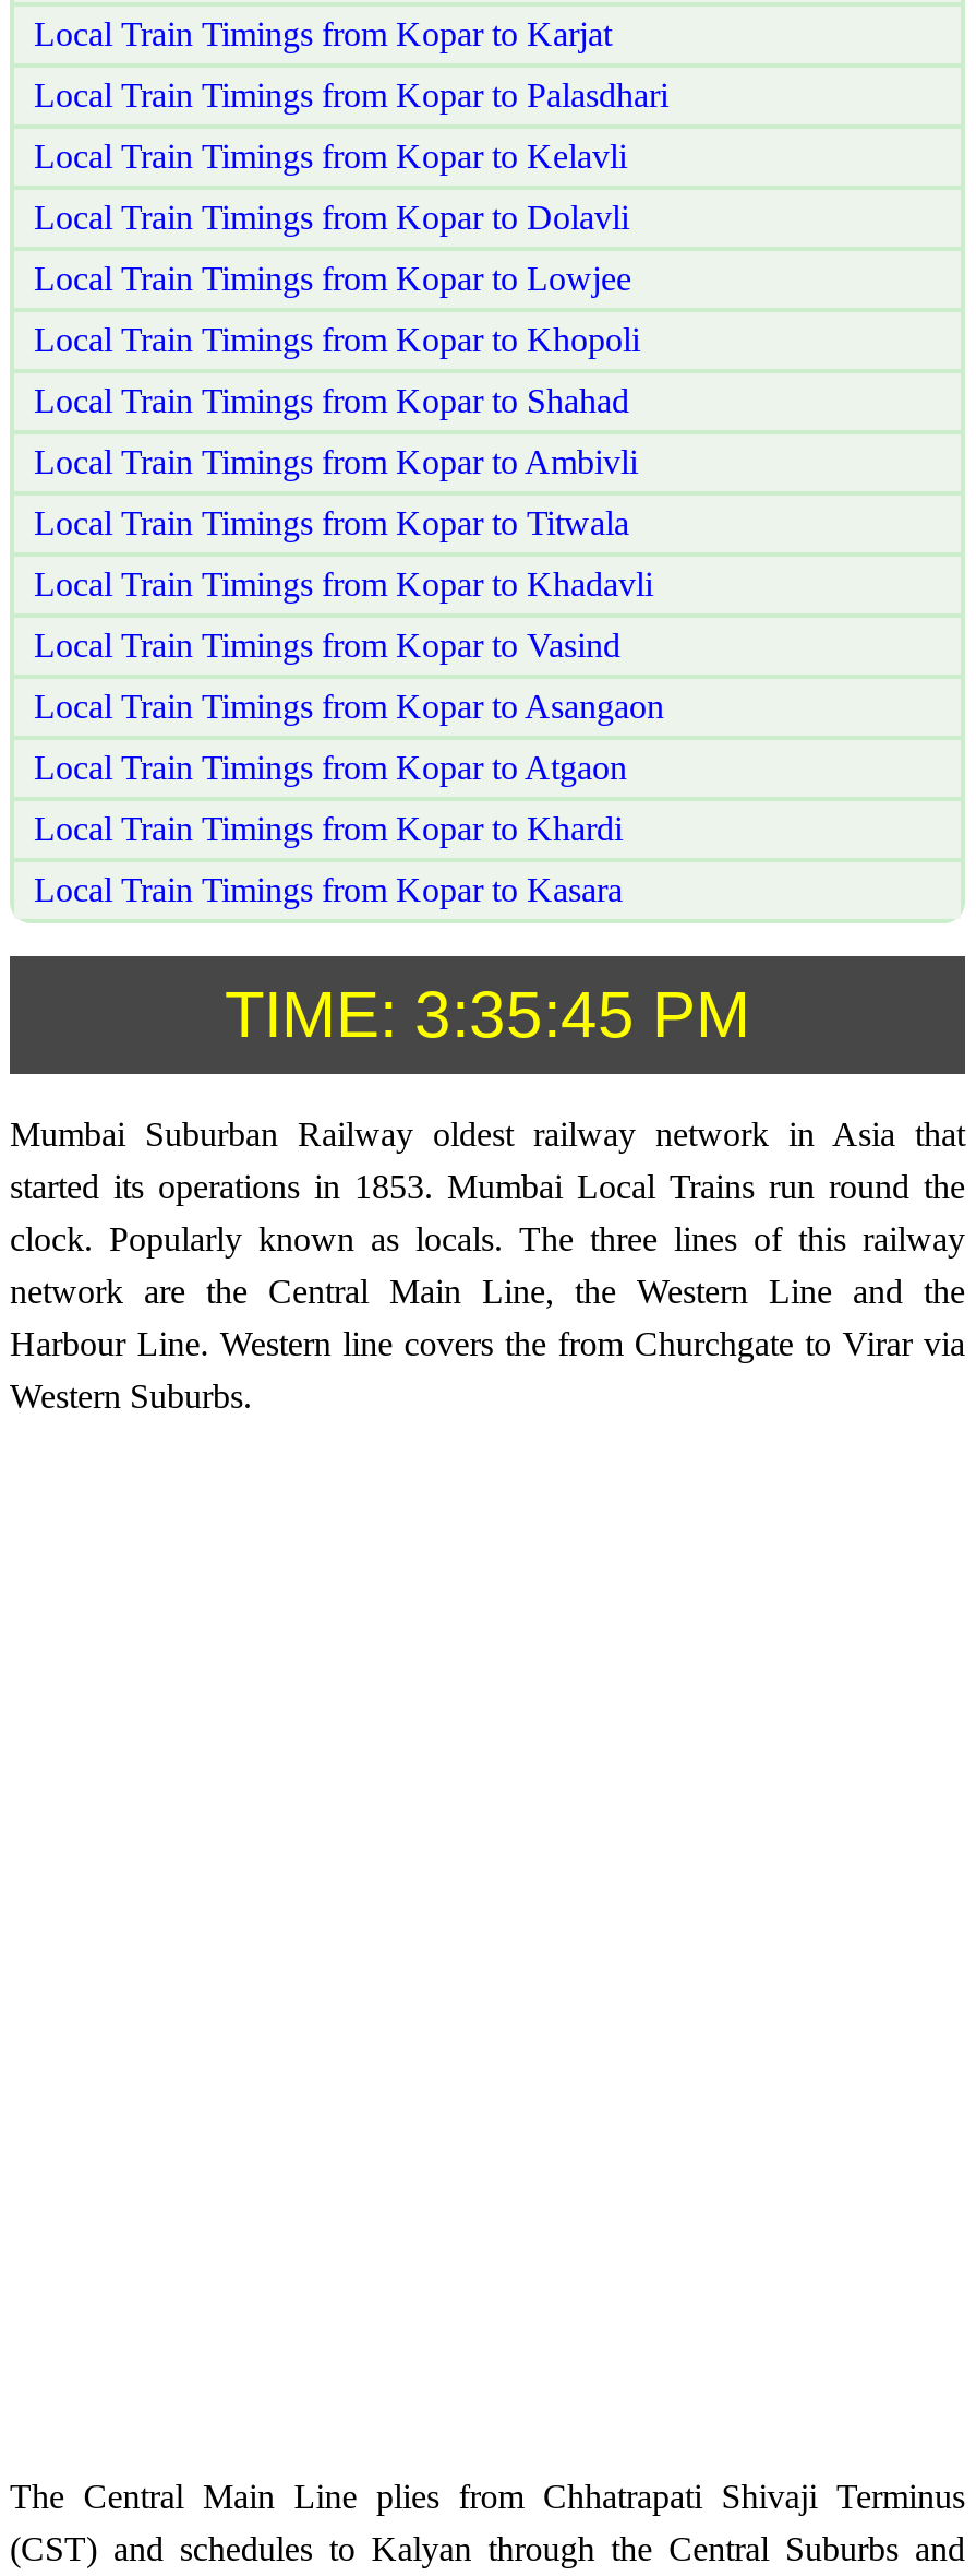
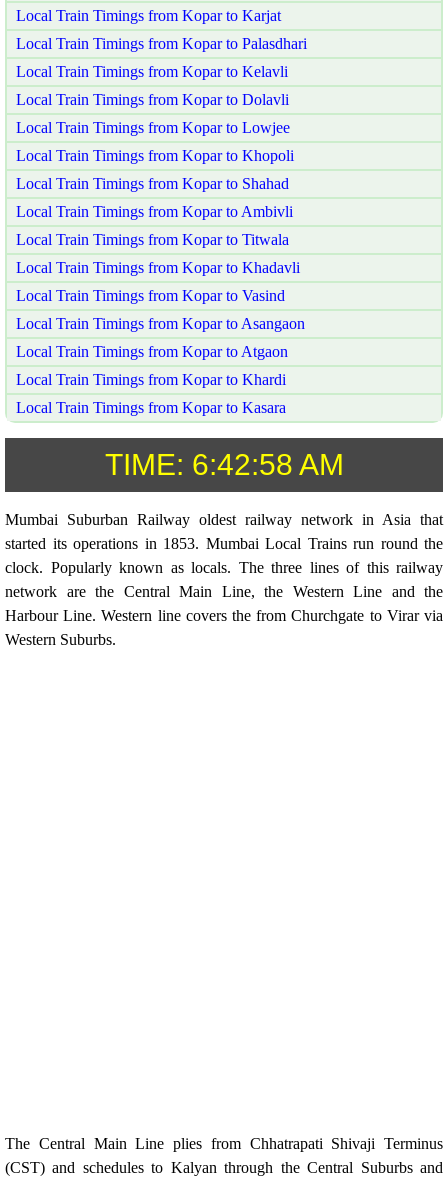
- TIME: 3:35:45 PM
+ TIME: 6:42:58 AM
